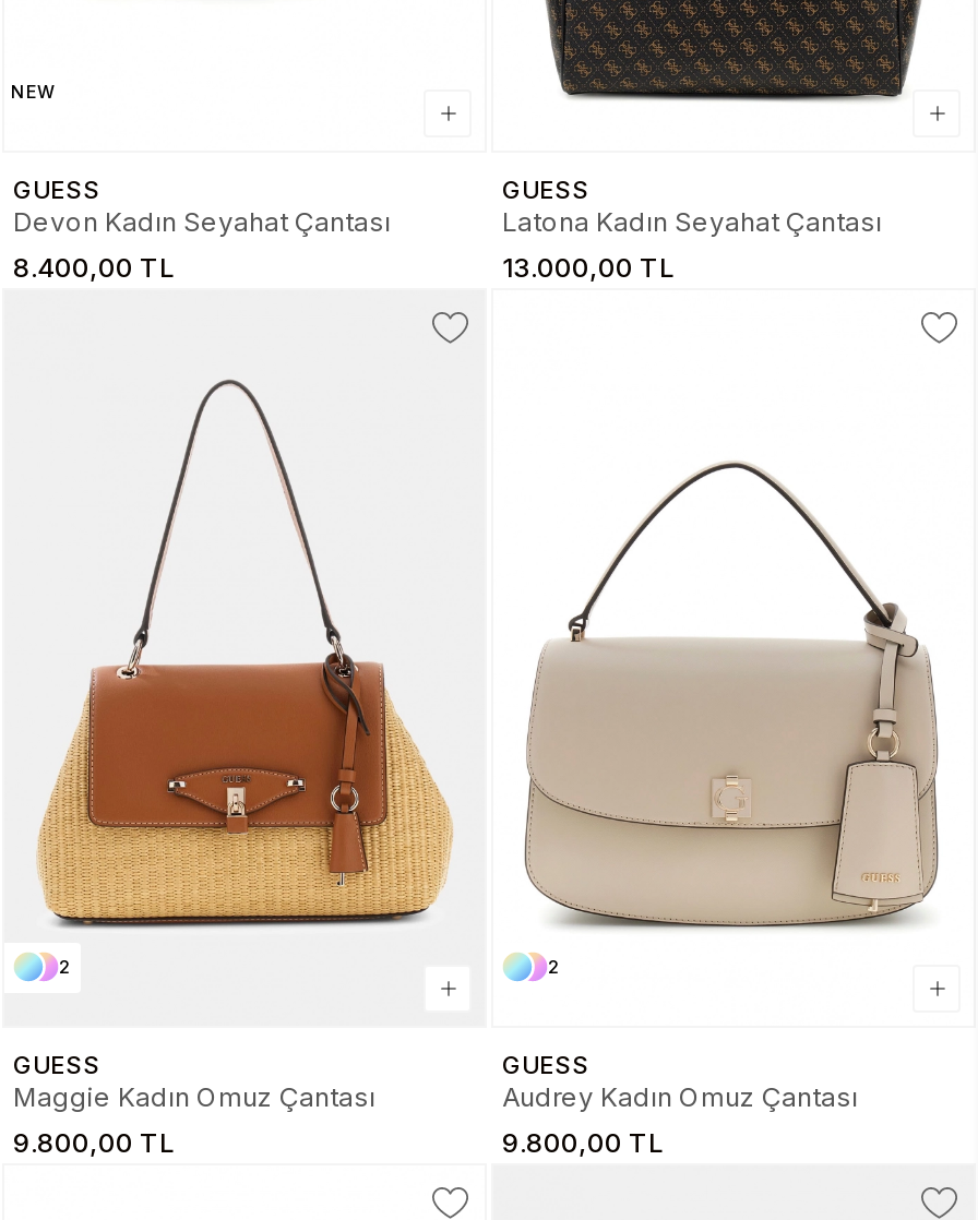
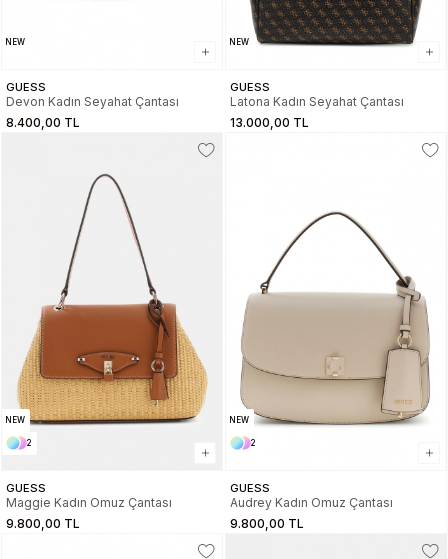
+ NEW

+ NEW

+ NEW
